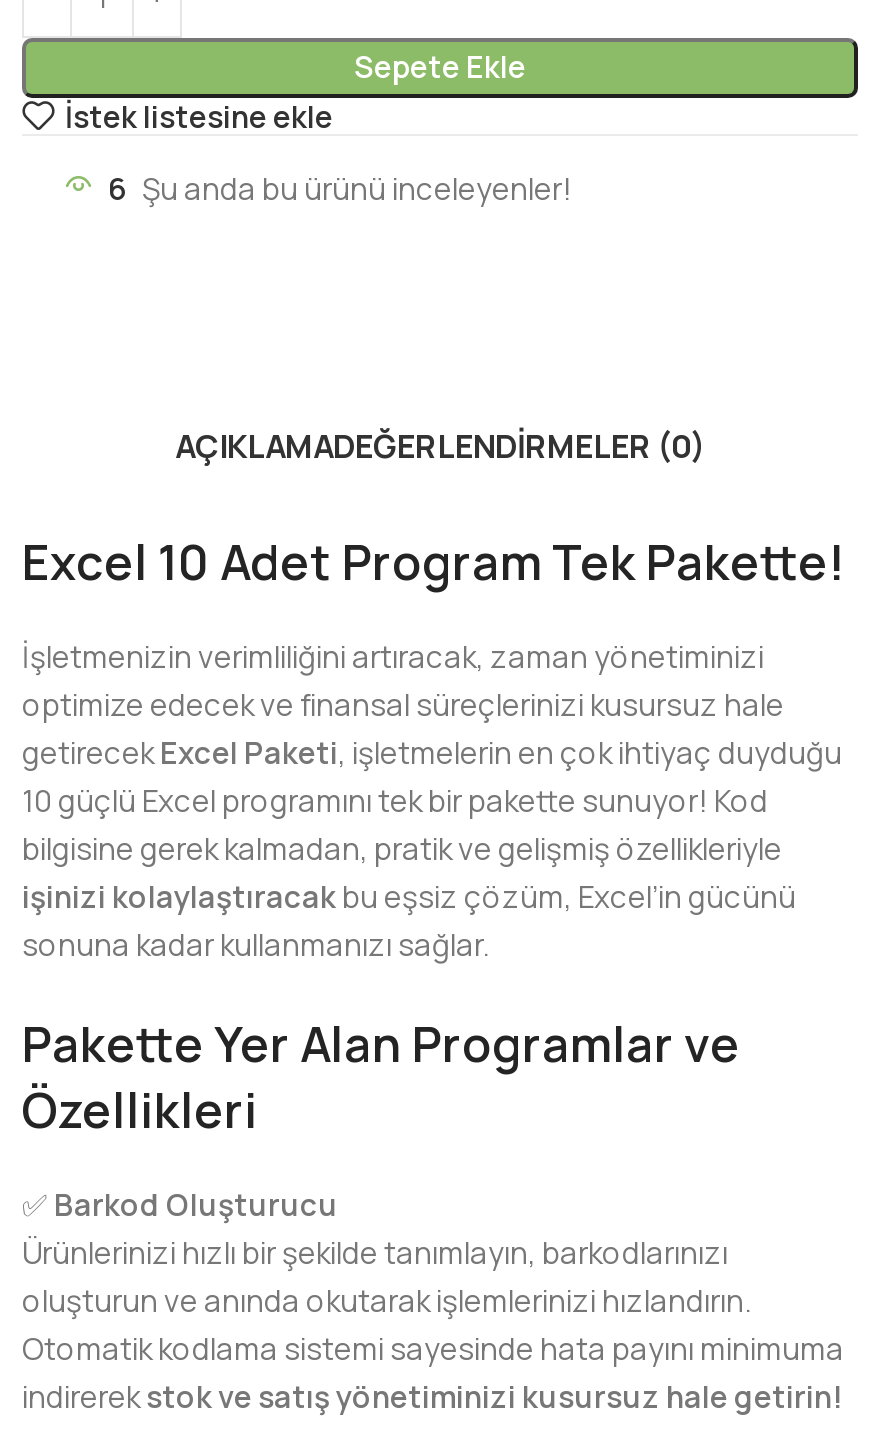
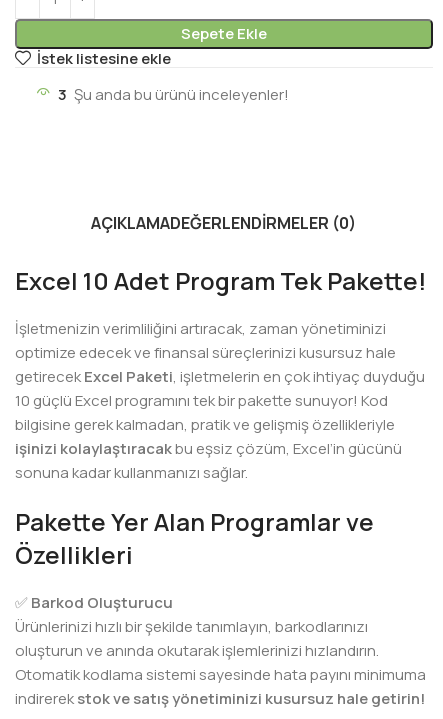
- 6 Şu anda bu ürünü inceleyenler!
+ 3 Şu anda bu ürünü inceleyenler!
